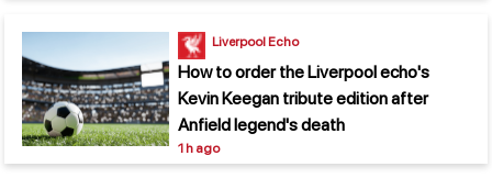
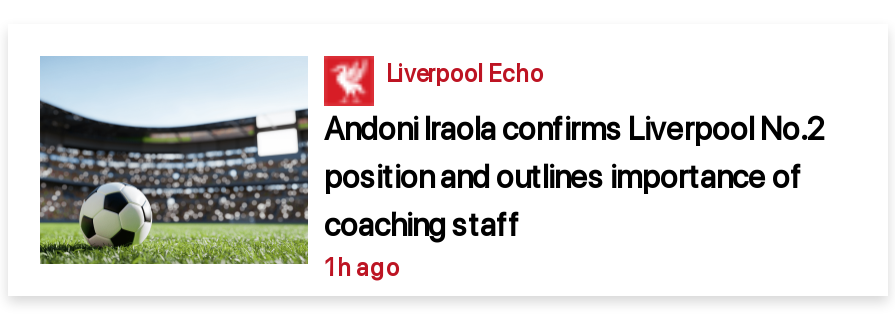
- How to order the Liverpool echo's
- Kevin Keegan tribute edition after
- Anfield legend's death
+ Andoni Iraola confirms Liverpool No.2
+ position and outlines importance of
+ coaching staff
